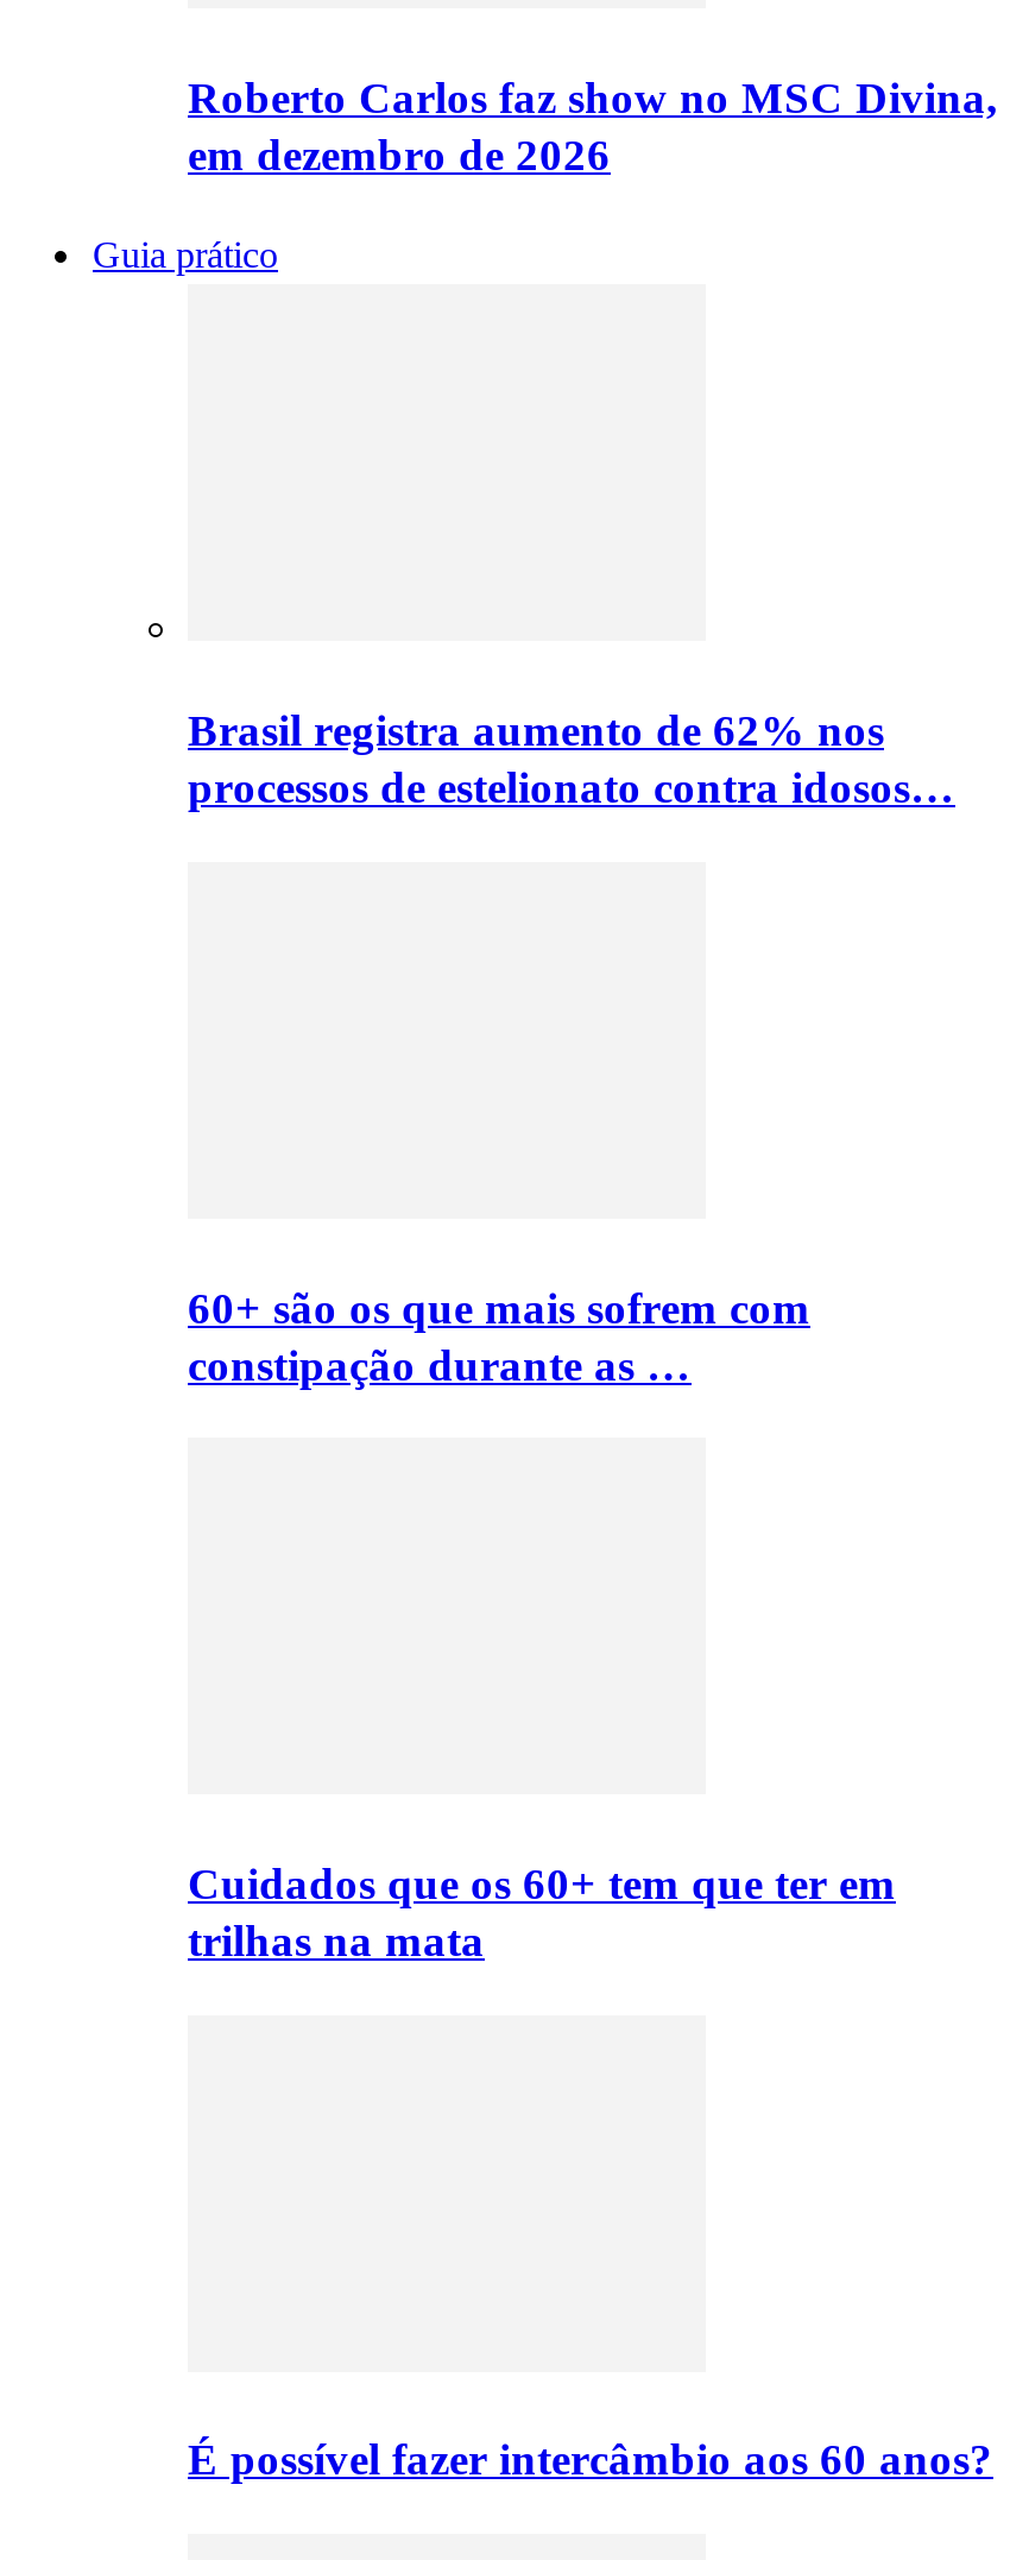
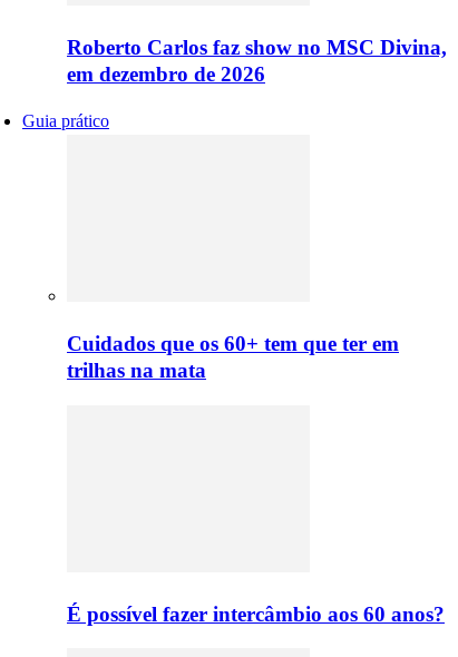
- Brasil registra aumento de 62% nos
- processos de estelionato contra idosos…

- 60+ são os que mais sofrem com
- constipação durante as …
